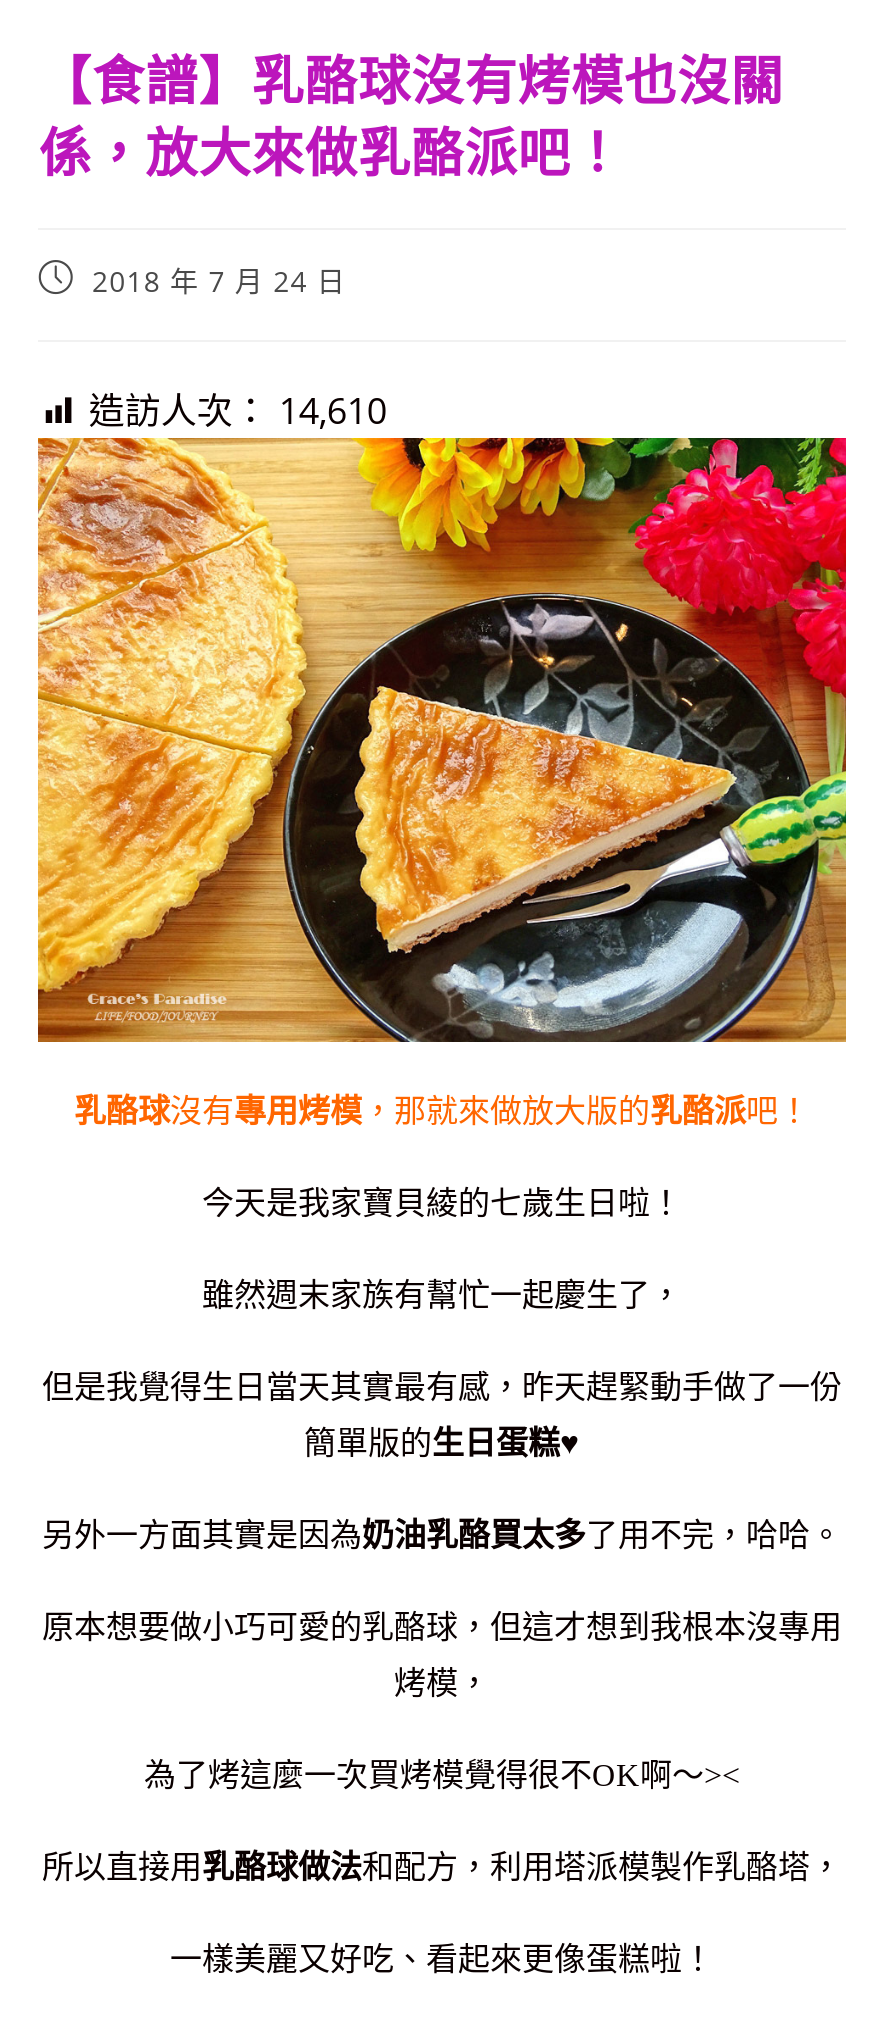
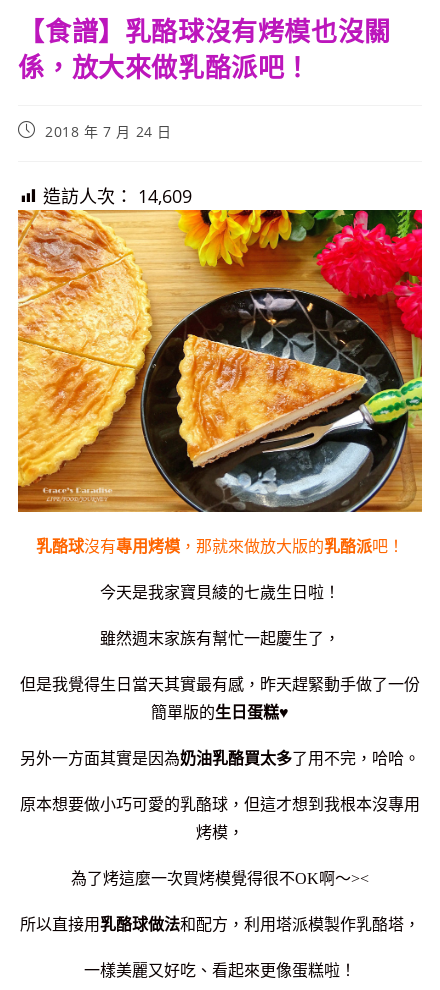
- 造訪人次： 14,610
+ 造訪人次： 14,609
